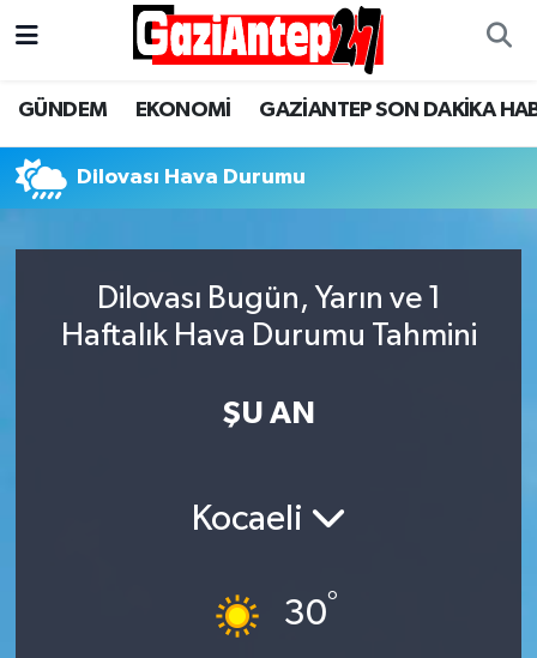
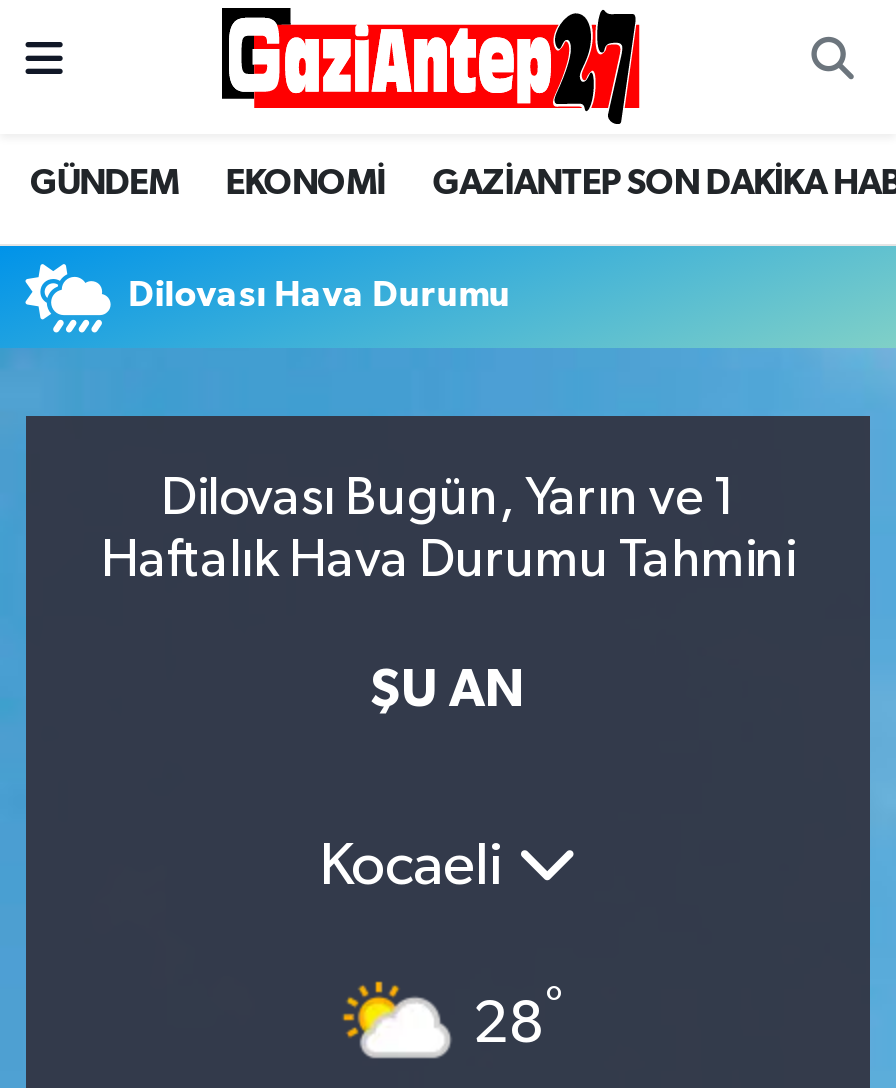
- [image]
- 30°
+ [image]
+ 28°
